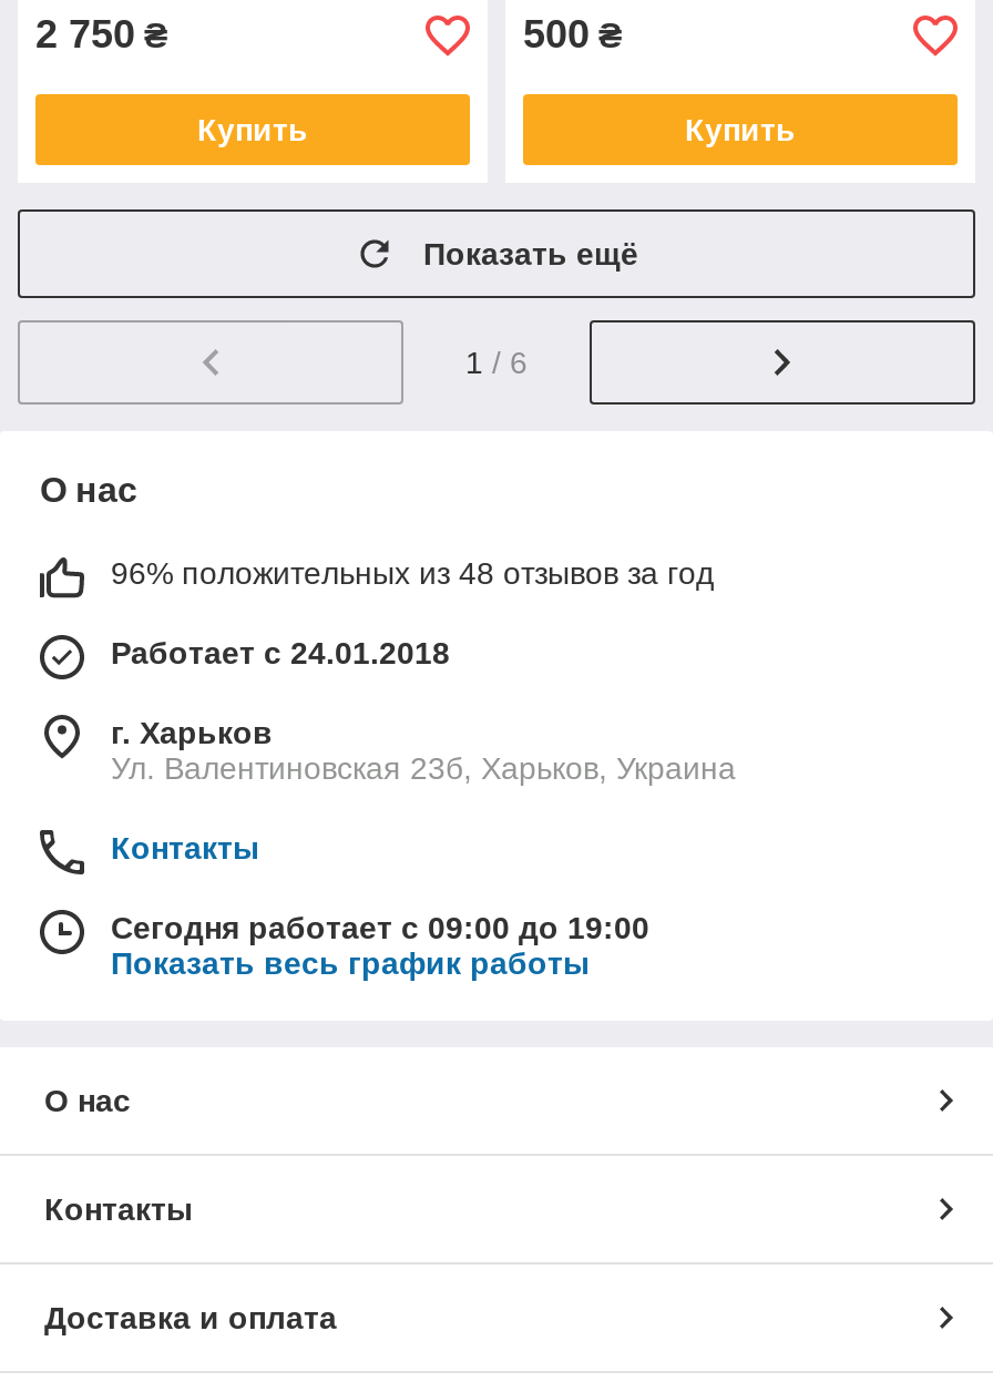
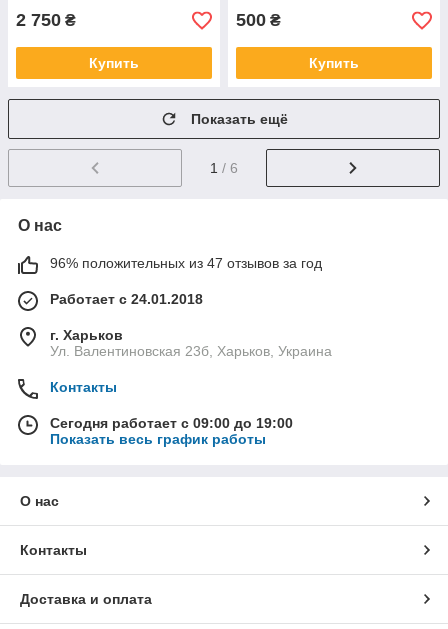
- 96% положительных из 48 отзывов за год
+ 96% положительных из 47 отзывов за год
